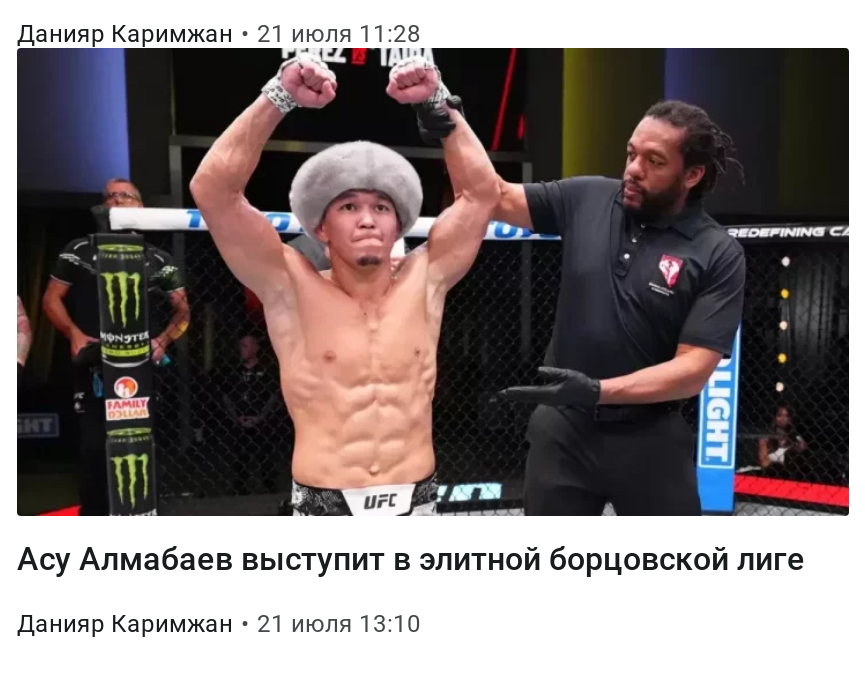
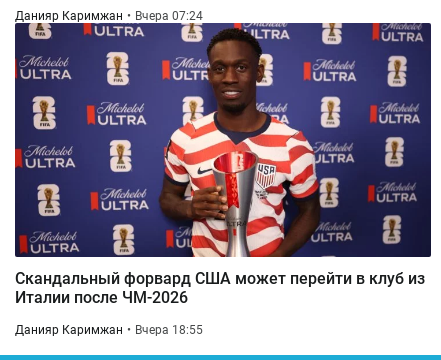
- [image]
- Данияр Каримжан 21 июля 11:28
+ [image]
+ Данияр Каримжан Вчера 07:24

- Асу Алмабаев выступит в элитной борцовской лиге
+ Скандальный форвард США может перейти в клуб из
+ Италии после ЧМ-2026

- Данияр Каримжан 21 июля 13:10
+ Данияр Каримжан Вчера 18:55
